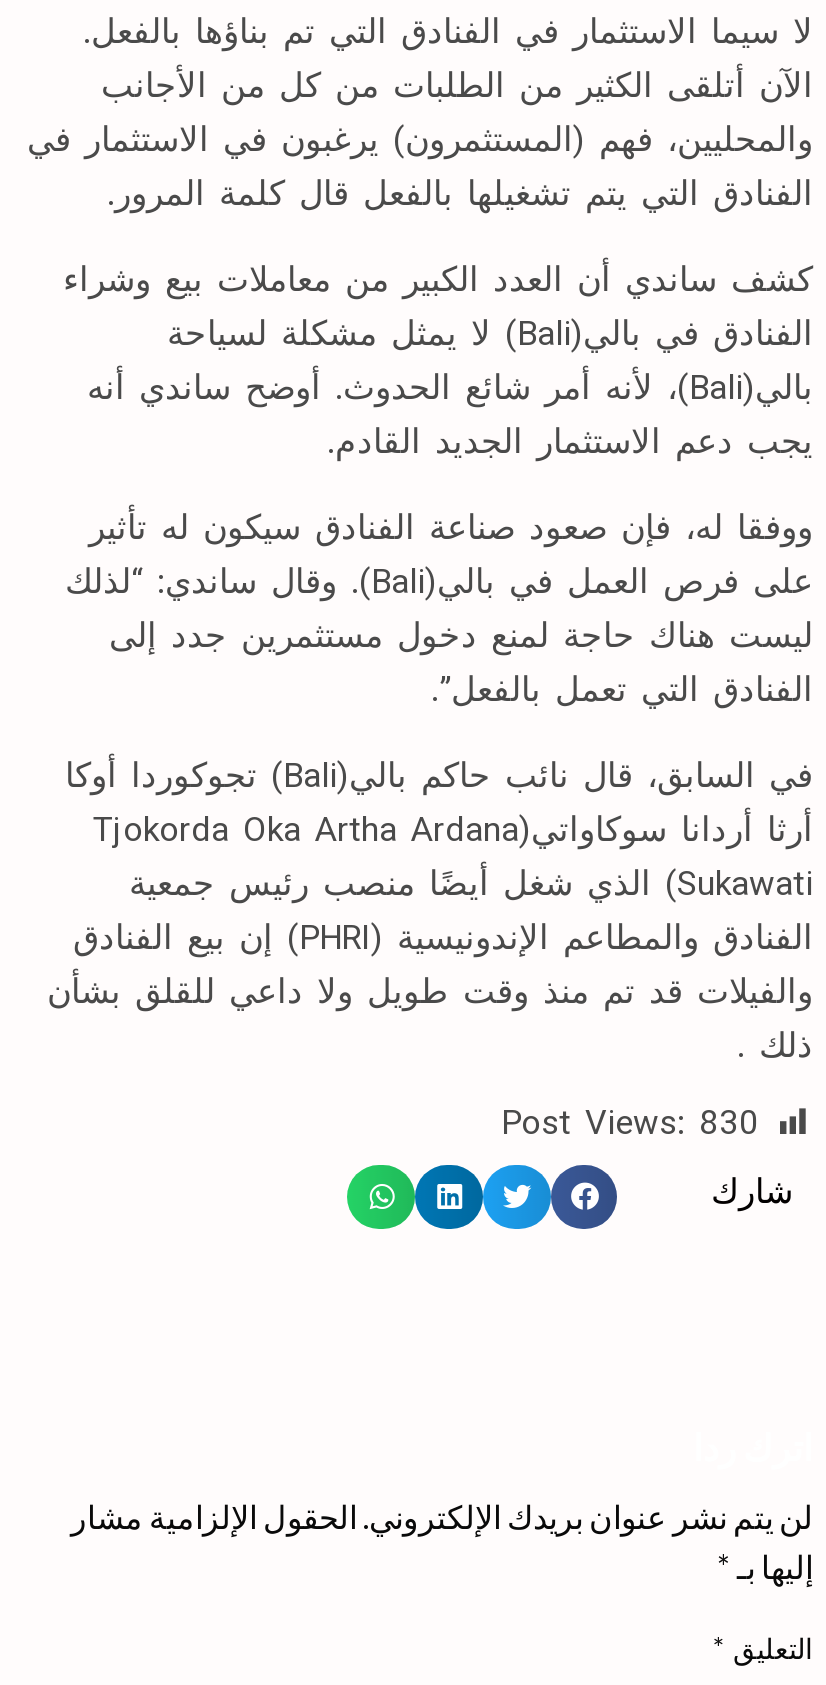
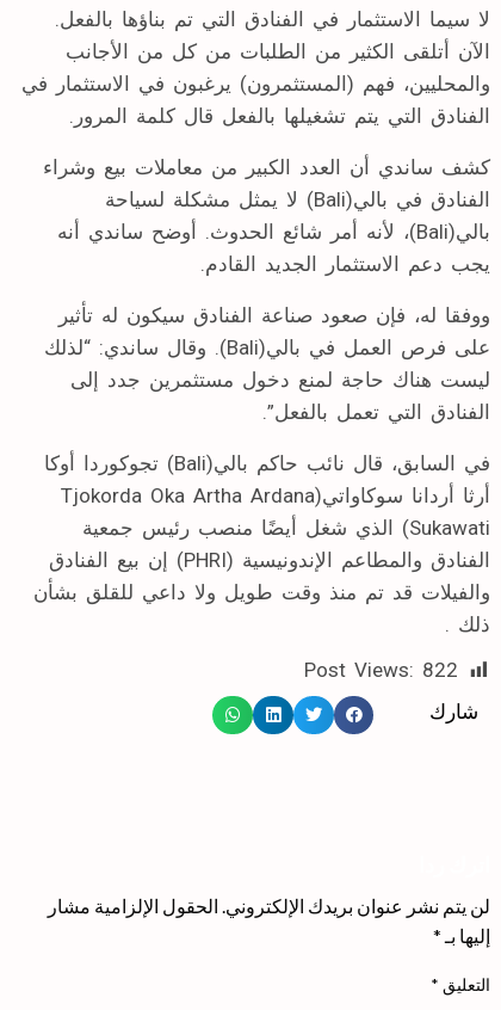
- Post Views: 830
+ Post Views: 822
